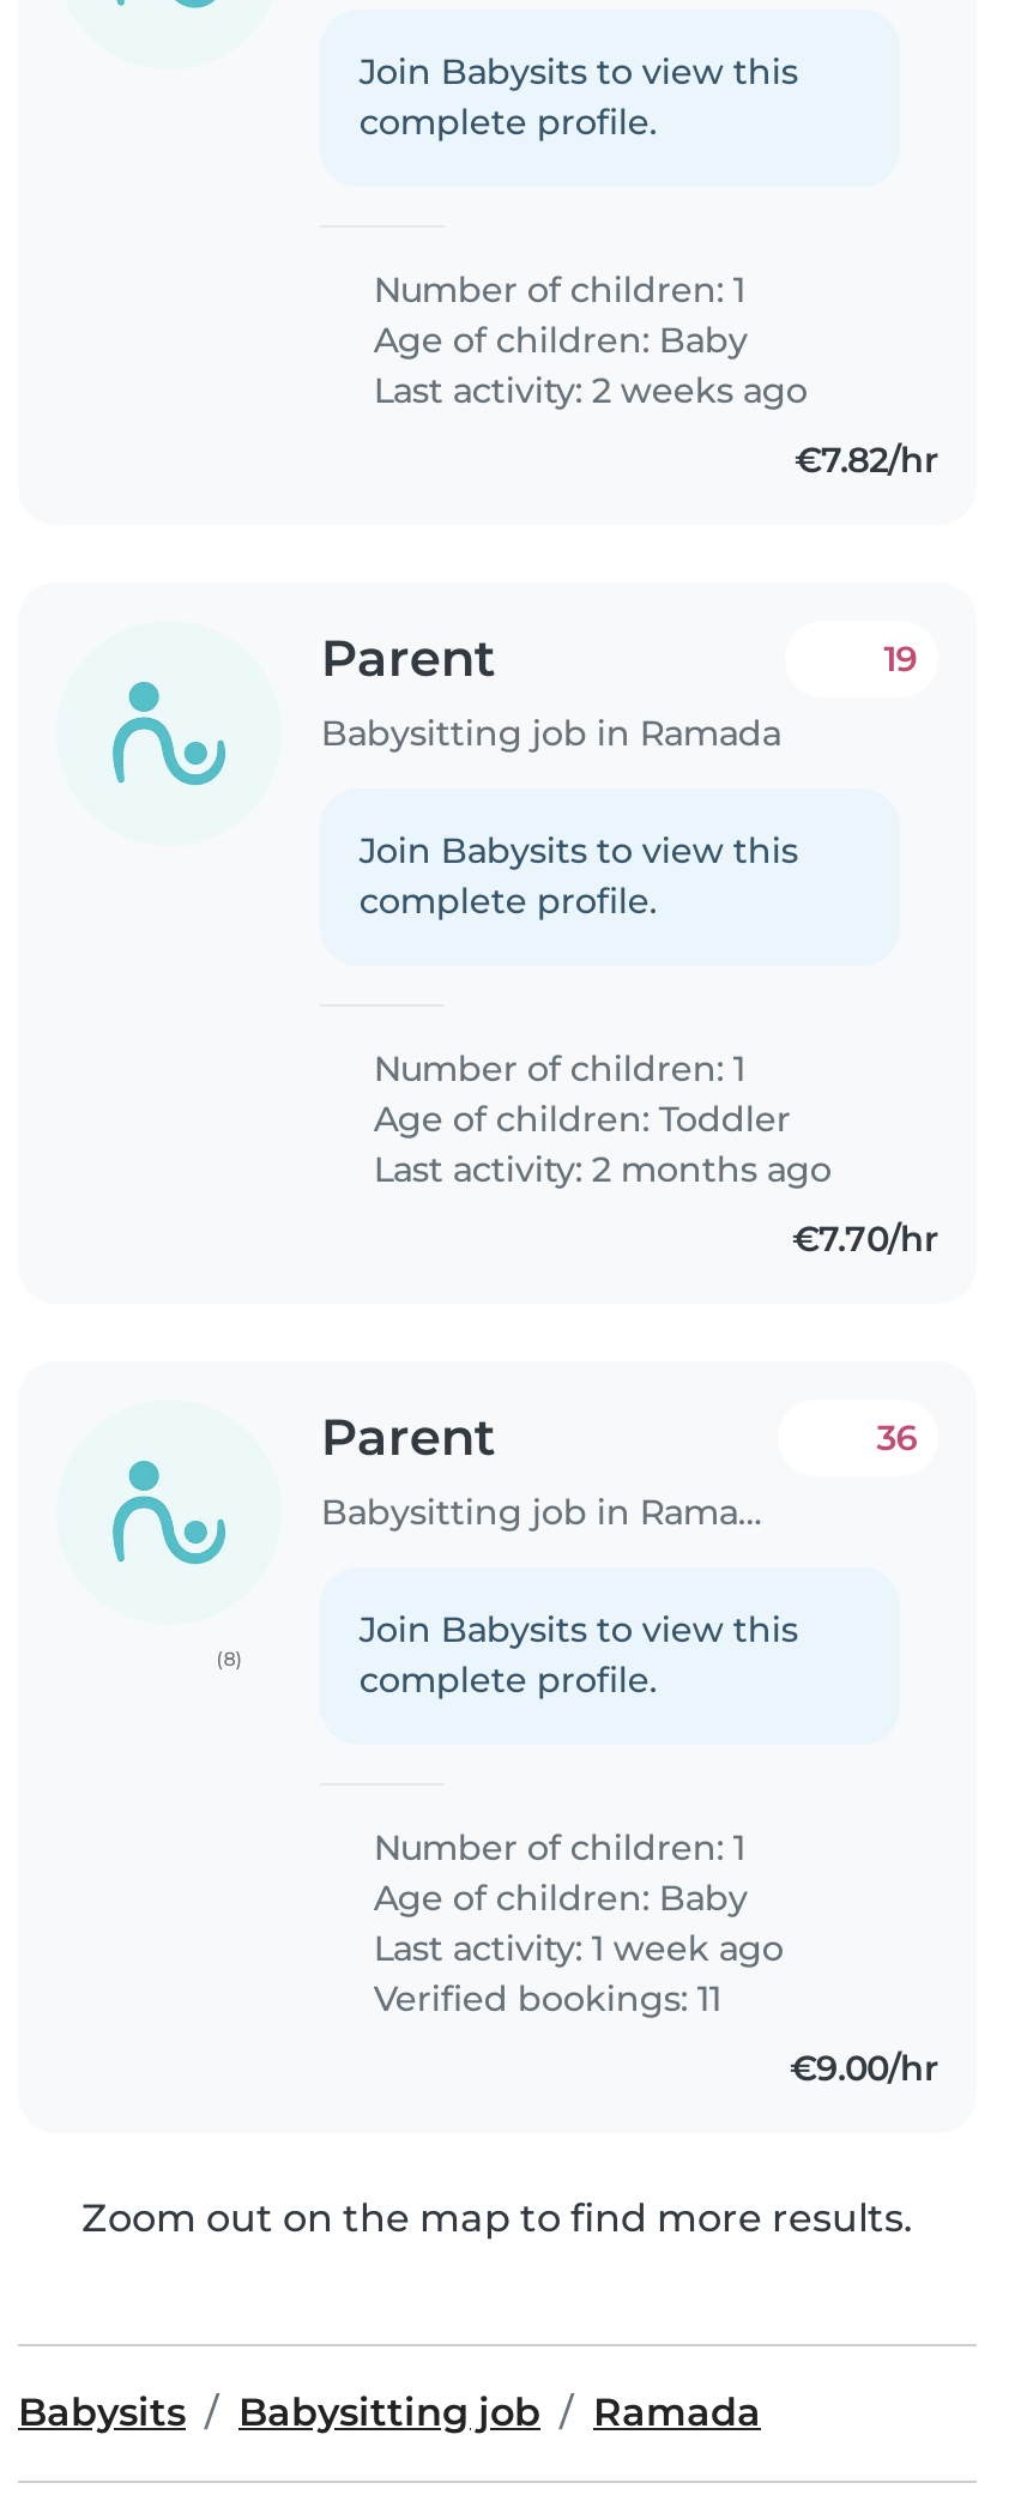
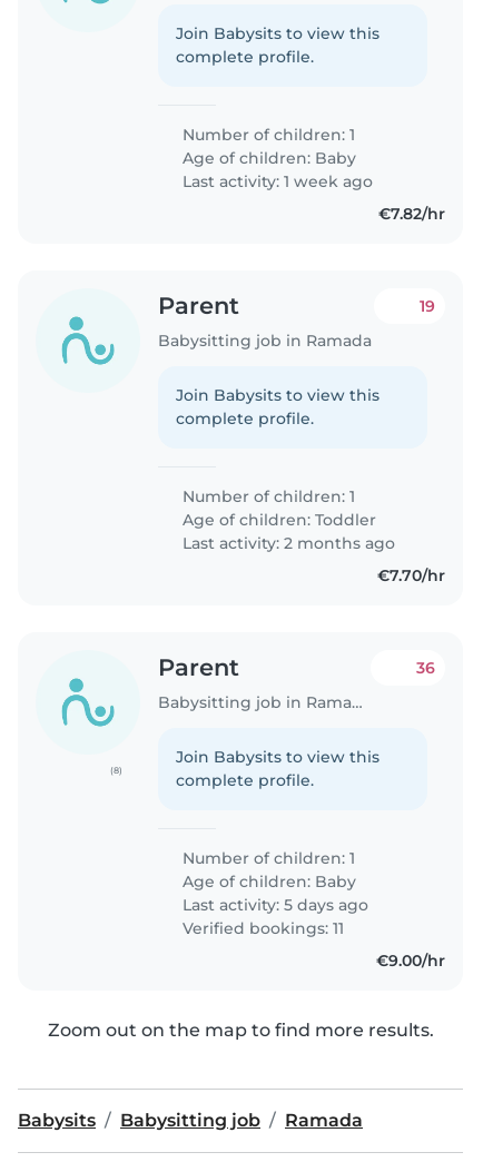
- Last activity: 2 weeks ago

moved up: Last activity: 1 week ago

+ Last activity: 5 days ago
